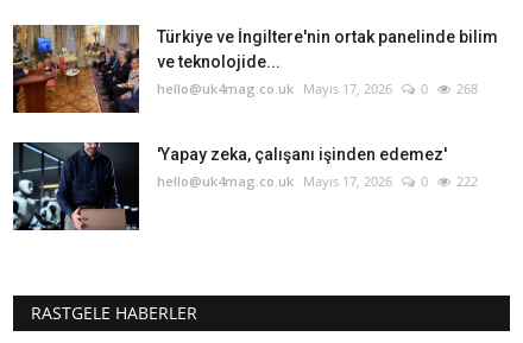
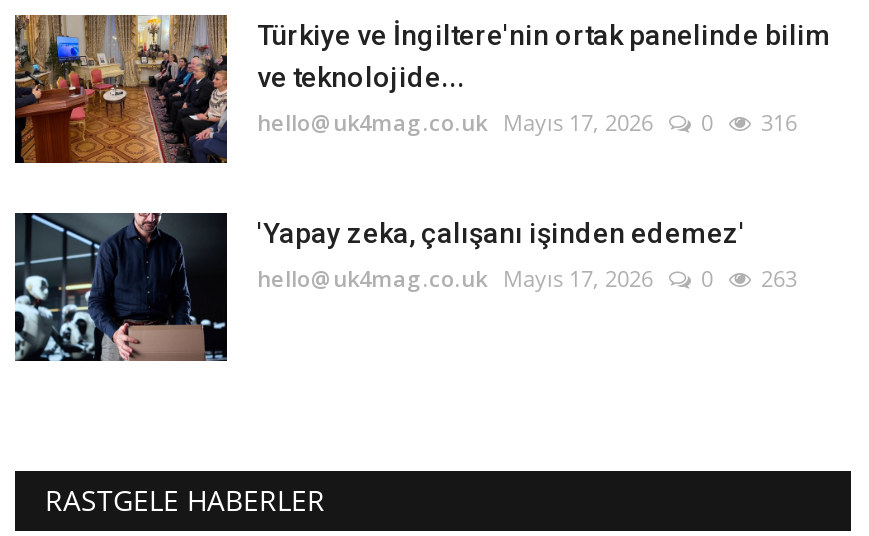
- hello@uk4mag.co.uk Mayıs 17, 2026 0 268
+ hello@uk4mag.co.uk Mayıs 17, 2026 0 316

- hello@uk4mag.co.uk Mayıs 17, 2026 0 222
+ hello@uk4mag.co.uk Mayıs 17, 2026 0 263
